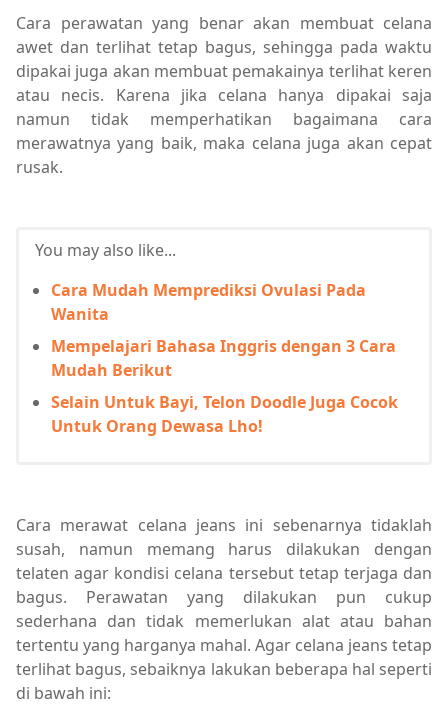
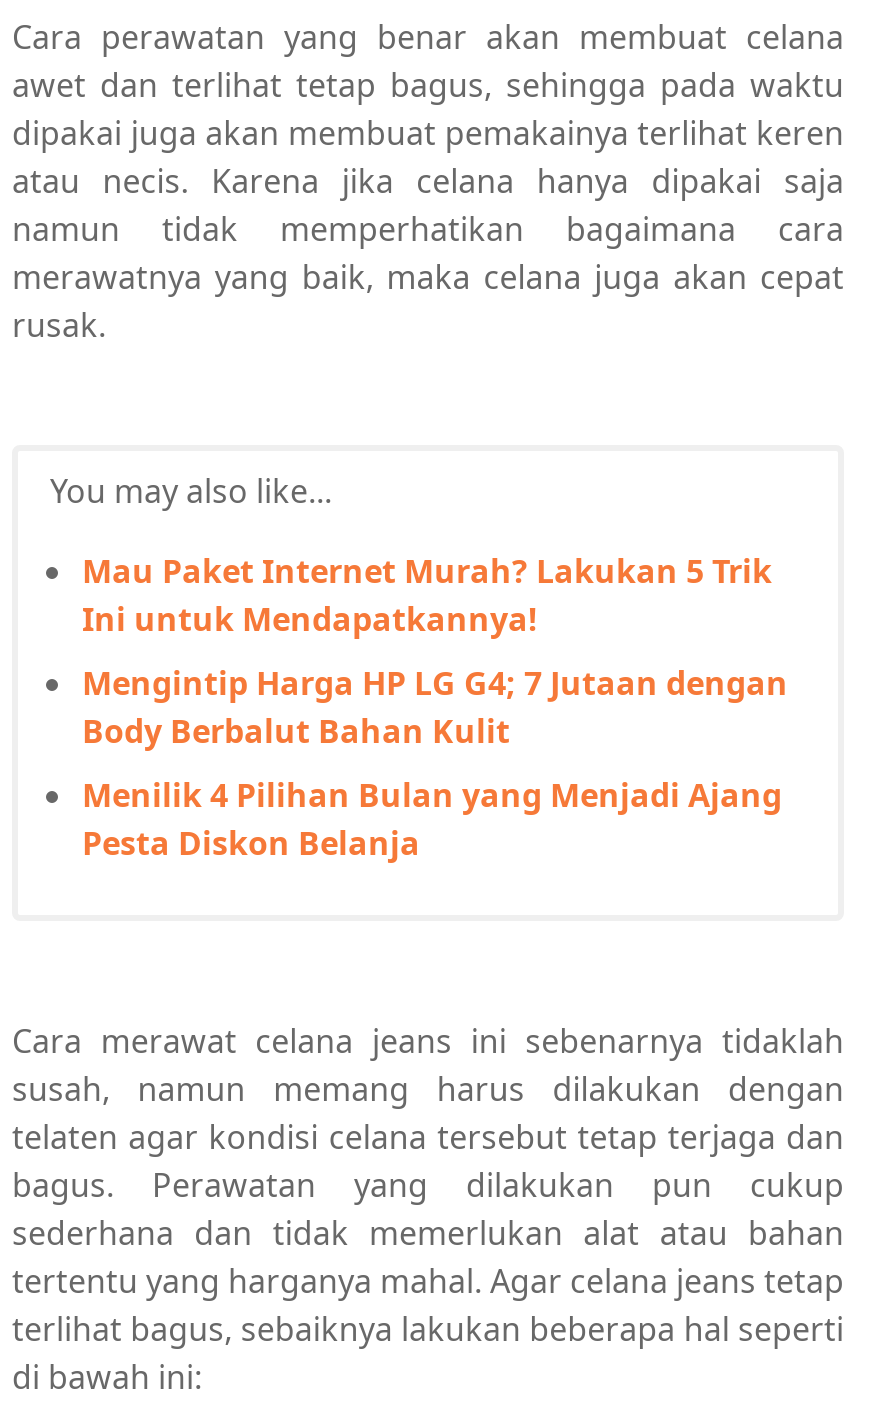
- Cara Mudah Memprediksi Ovulasi Pada
- Wanita
+ Mau Paket Internet Murah? Lakukan 5 Trik
+ Ini untuk Mendapatkannya!

- Mempelajari Bahasa Inggris dengan 3 Cara
- Mudah Berikut
+ Mengintip Harga HP LG G4; 7 Jutaan dengan
+ Body Berbalut Bahan Kulit

- Selain Untuk Bayi, Telon Doodle Juga Cocok
- Untuk Orang Dewasa Lho!
+ Menilik 4 Pilihan Bulan yang Menjadi Ajang
+ Pesta Diskon Belanja
